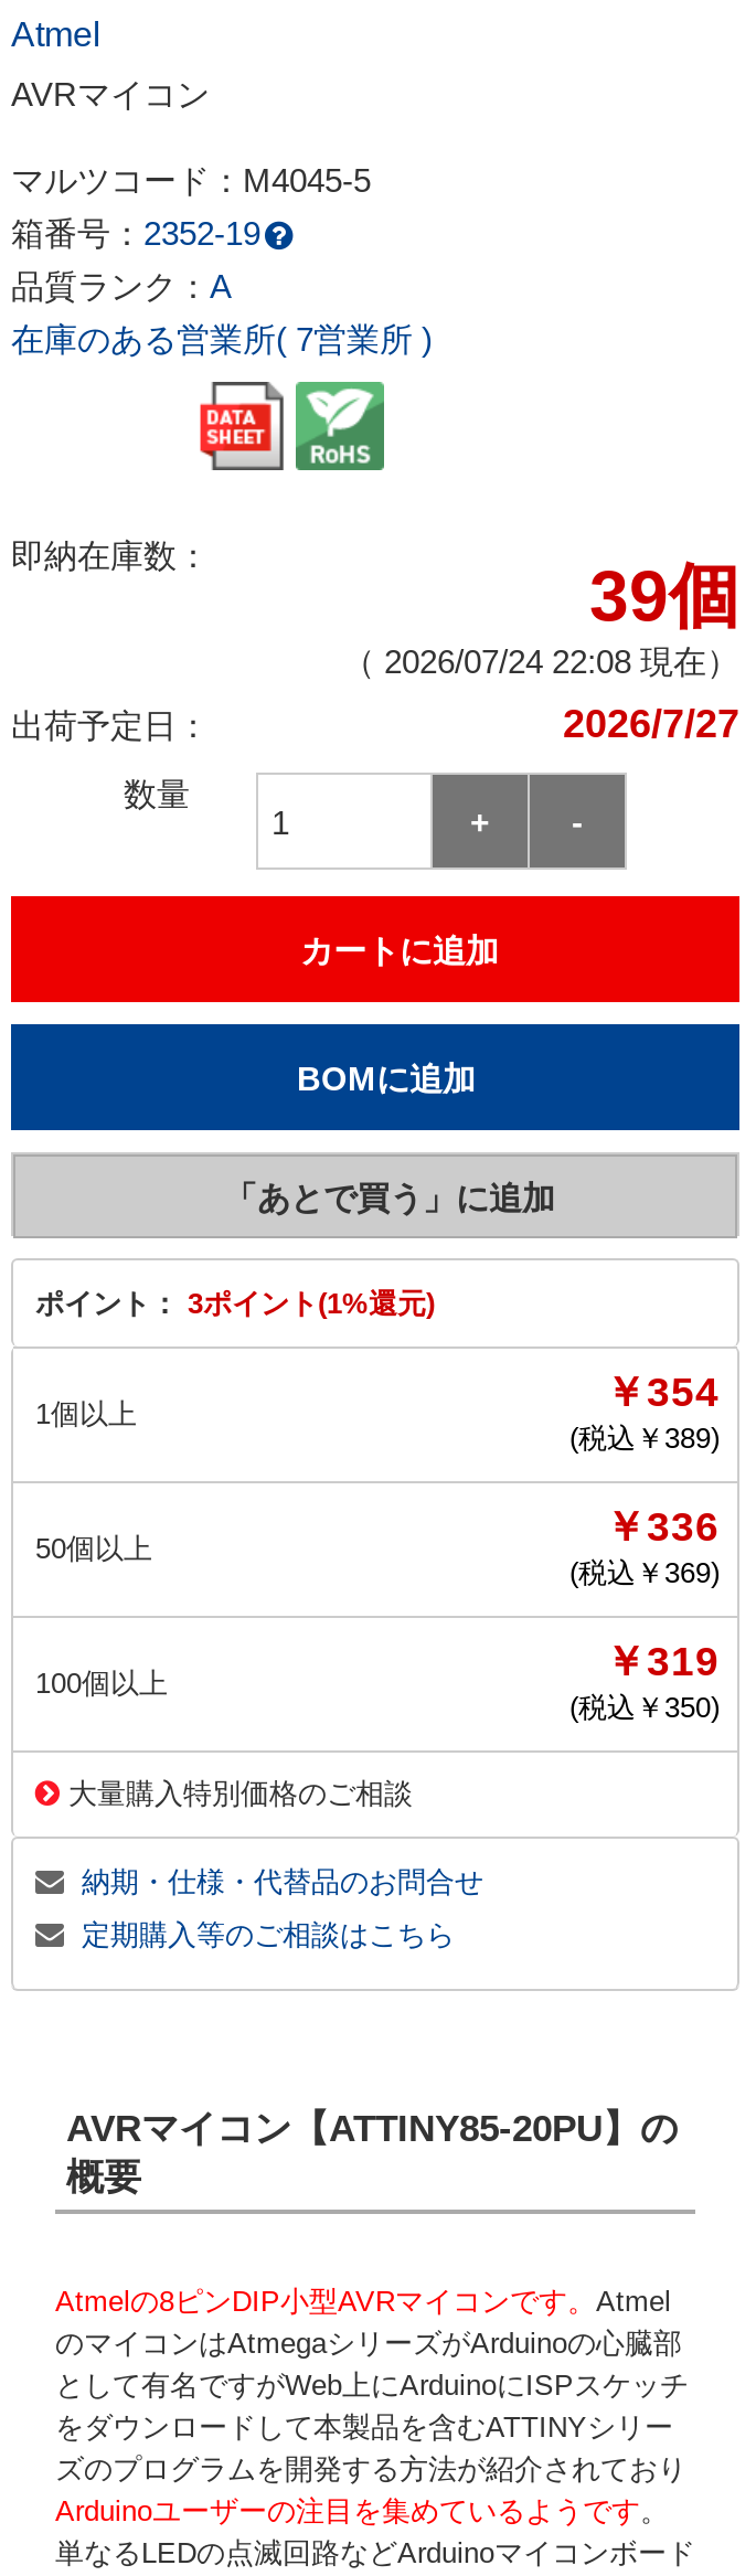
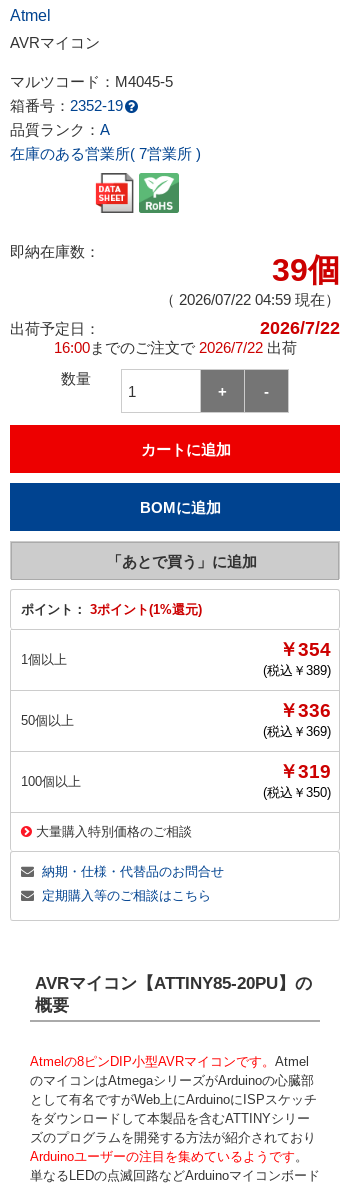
- （ 2026/07/24 22:08 現在）
+ （ 2026/07/22 04:59 現在）

- 2026/7/27
+ 2026/7/22
+ 16:00までのご注文で2026/7/22出荷
